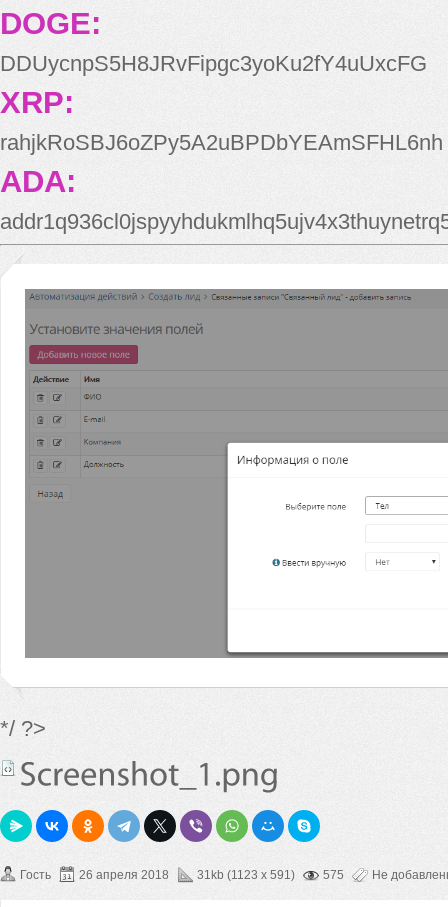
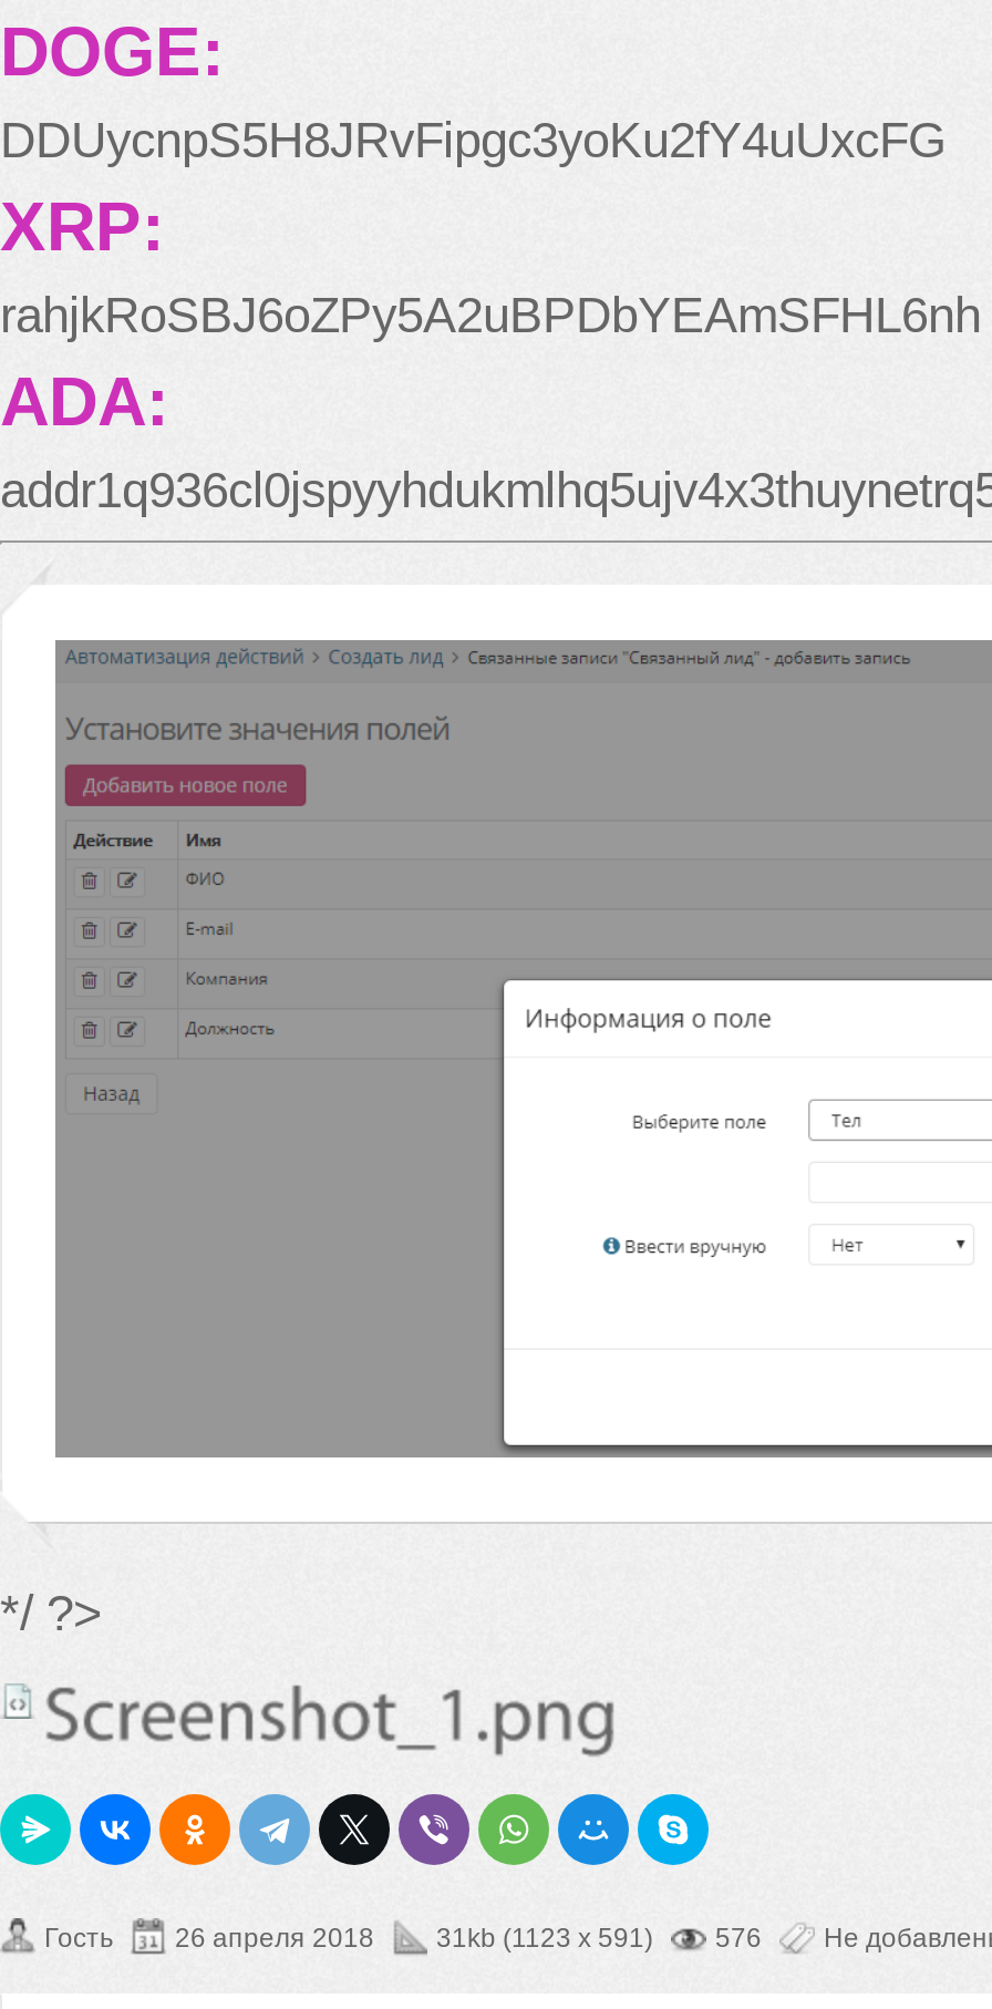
- 575
+ 576
